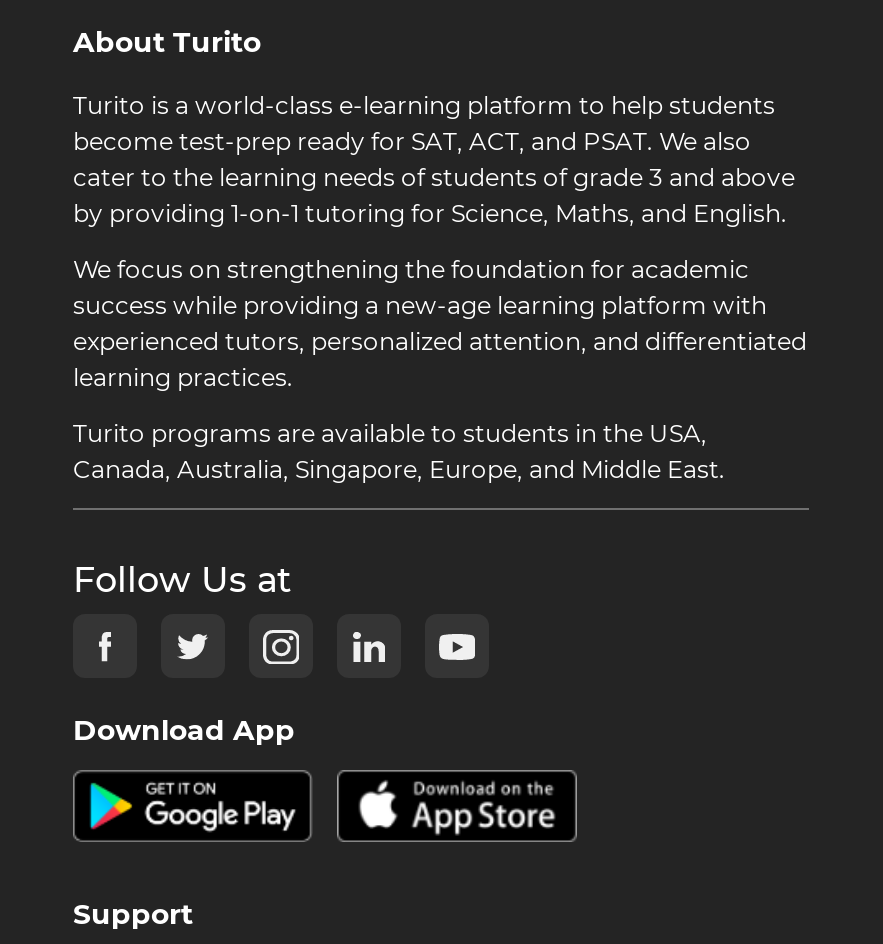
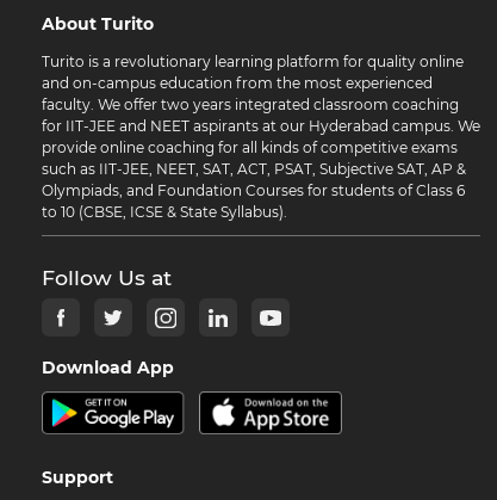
- Turito is a world-class e-learning platform to help students
- become test-prep ready for SAT, ACT, and PSAT. We also
- cater to the learning needs of students of grade 3 and above
- by providing 1-on-1 tutoring for Science, Maths, and English.
- We focus on strengthening the foundation for academic
- success while providing a new-age learning platform with
- experienced tutors, personalized attention, and differentiated
- learning practices.
- Turito programs are available to students in the USA,
- Canada, Australia, Singapore, Europe, and Middle East.
+ Turito is a revolutionary learning platform for quality online
+ and on-campus education from the most experienced
+ faculty. We offer two years integrated classroom coaching
+ for IIT-JEE and NEET aspirants at our Hyderabad campus. We
+ provide online coaching for all kinds of competitive exams
+ such as IIT-JEE, NEET, SAT, ACT, PSAT, Subjective SAT, AP &
+ Olympiads, and Foundation Courses for students of Class 6
+ to 10 (CBSE, ICSE & State Syllabus).
